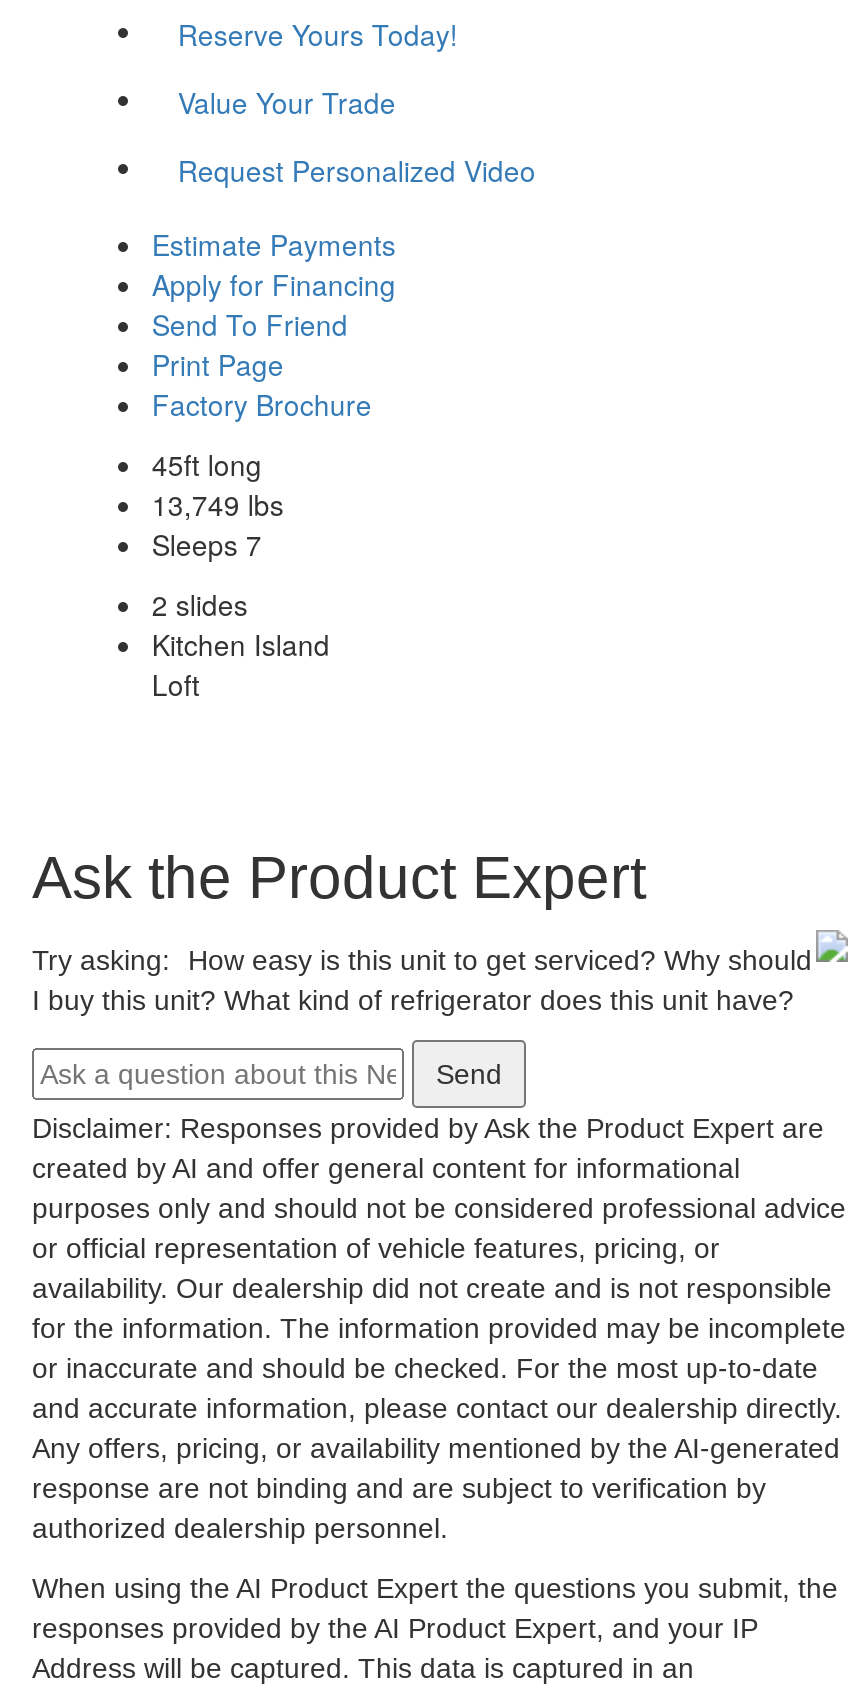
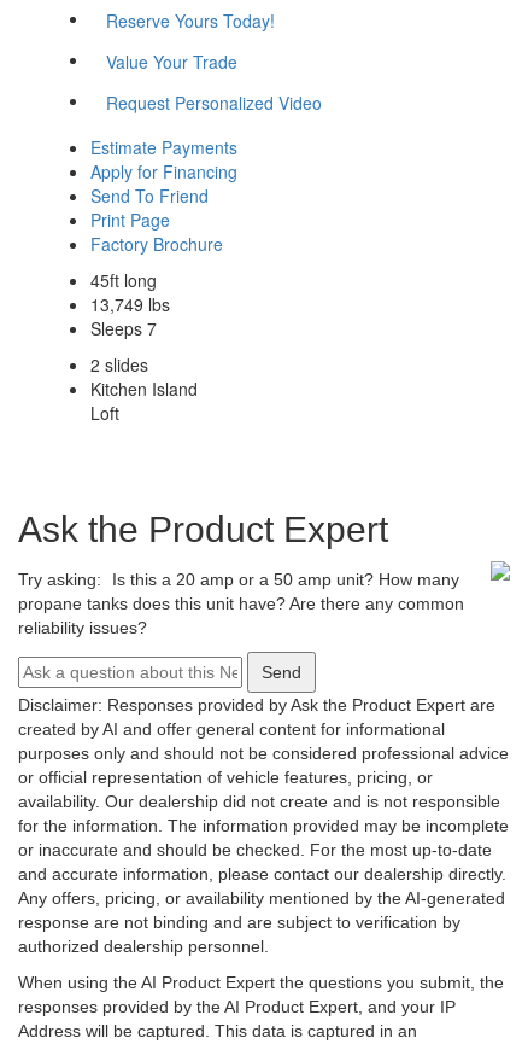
- Try asking: How easy is this unit to get serviced? Why should
- I buy this unit? What kind of refrigerator does this unit have?
+ Try asking: Is this a 20 amp or a 50 amp unit? How many
+ propane tanks does this unit have? Are there any common
+ reliability issues?
